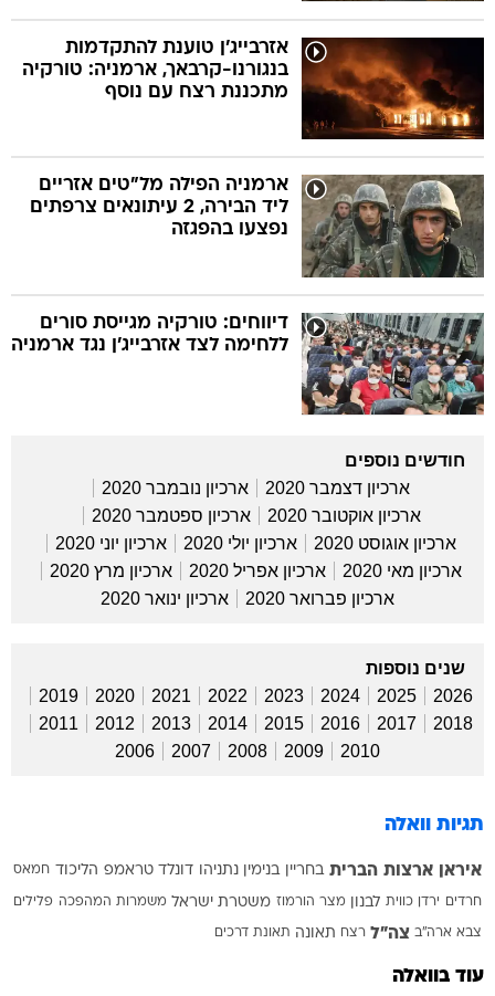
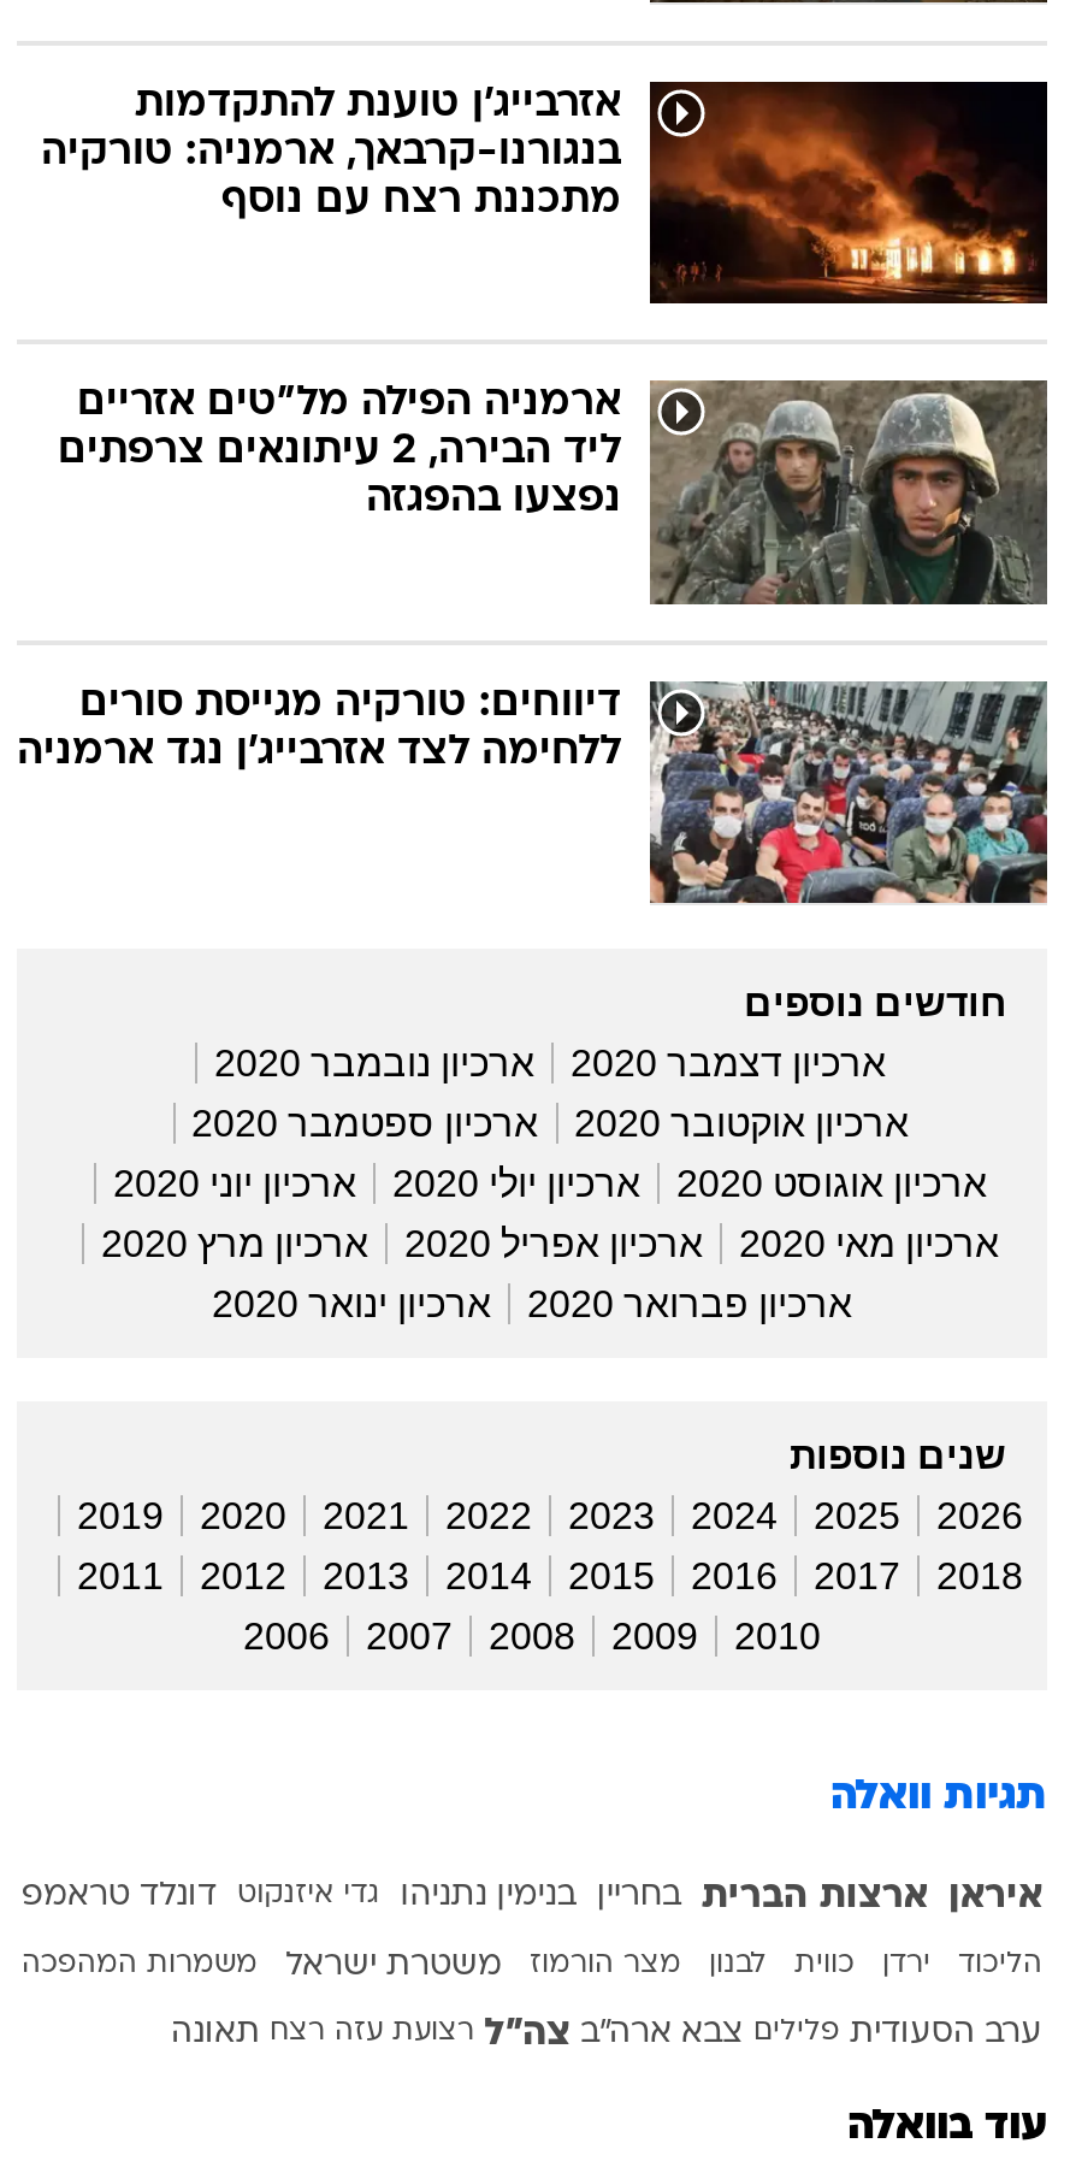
- איראן ארצות הברית בחריין בנימין נתניהו דונלד טראמפ הליכוד חמאס
+ איראן ארצות הברית
+ בחריין
+ בנימין נתניהו
+ גדי איזנקוט
+ דונלד טראמפ

- חרדים ירדן כווית לבנון מצר הורמוז משטרת ישראל משמרות המהפכה פלילים
+ הליכוד
+ ירדן
+ כווית
+ לבנון
+ מצר הורמוז
+ משטרת ישראל
+ משמרות המהפכה

- צבא ארה"ב צה"ל רצח תאונה תאונת דרכים
+ ערב הסעודית פלילים צבא ארה"ב צה"ל רצועת עזה רצח תאונה
